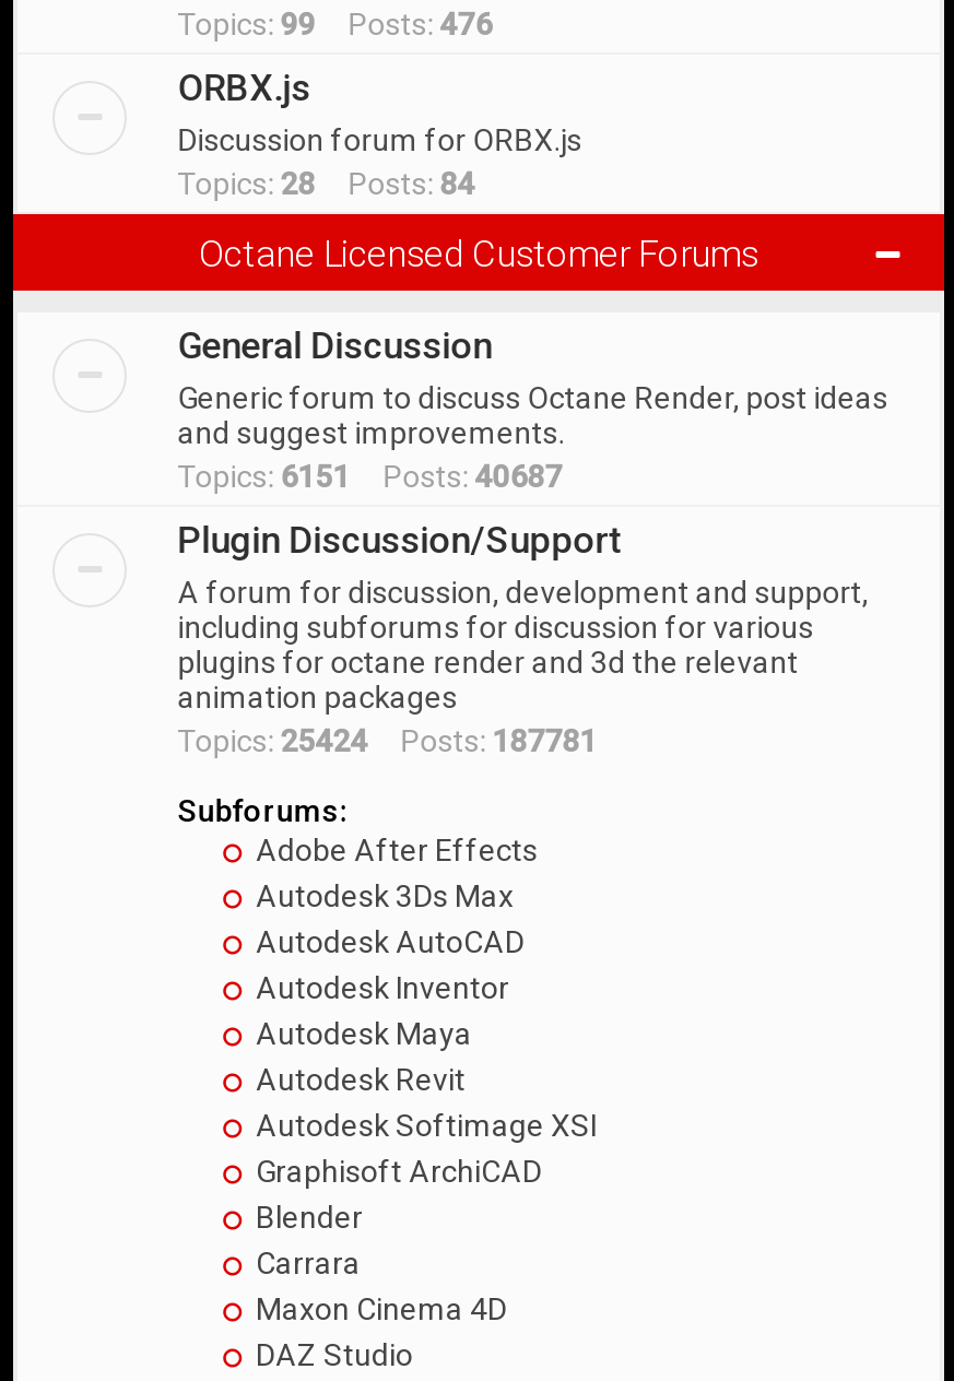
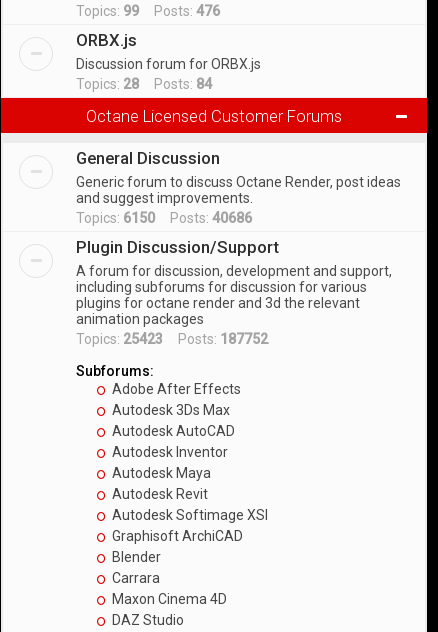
- Topics: 6151 Posts: 40687
+ Topics: 6150 Posts: 40686

- Topics: 25424 Posts: 187781
+ Topics: 25423 Posts: 187752
